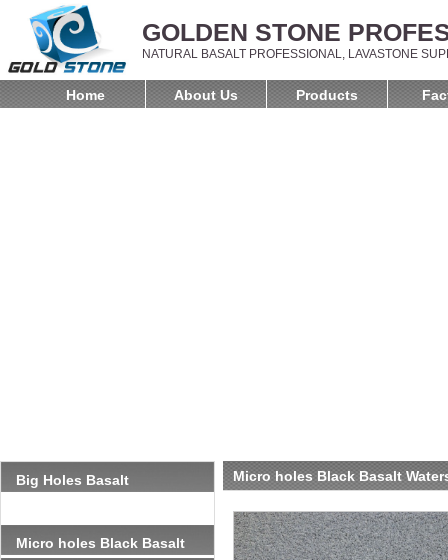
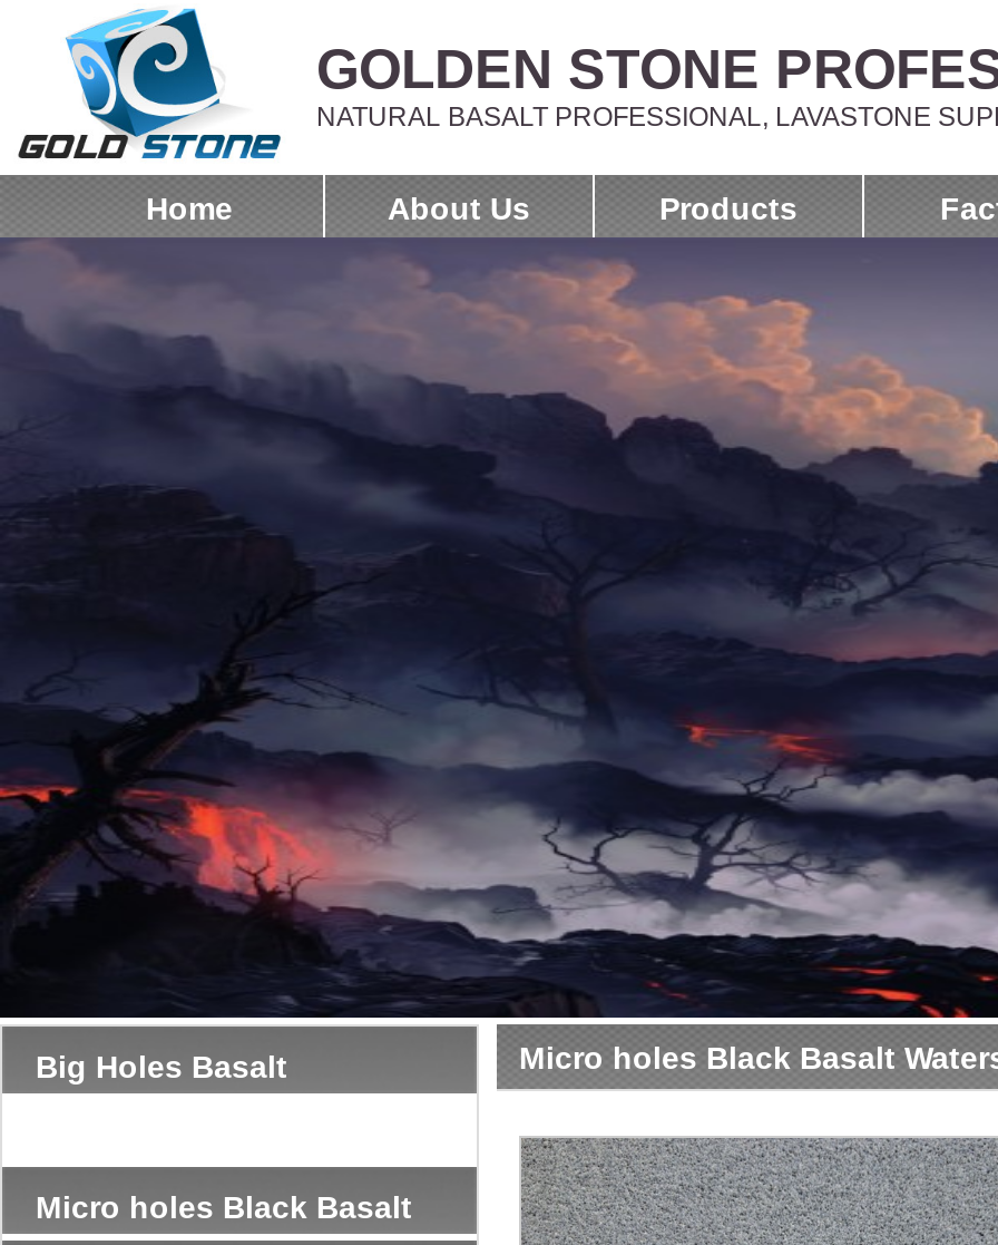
+ [image]
